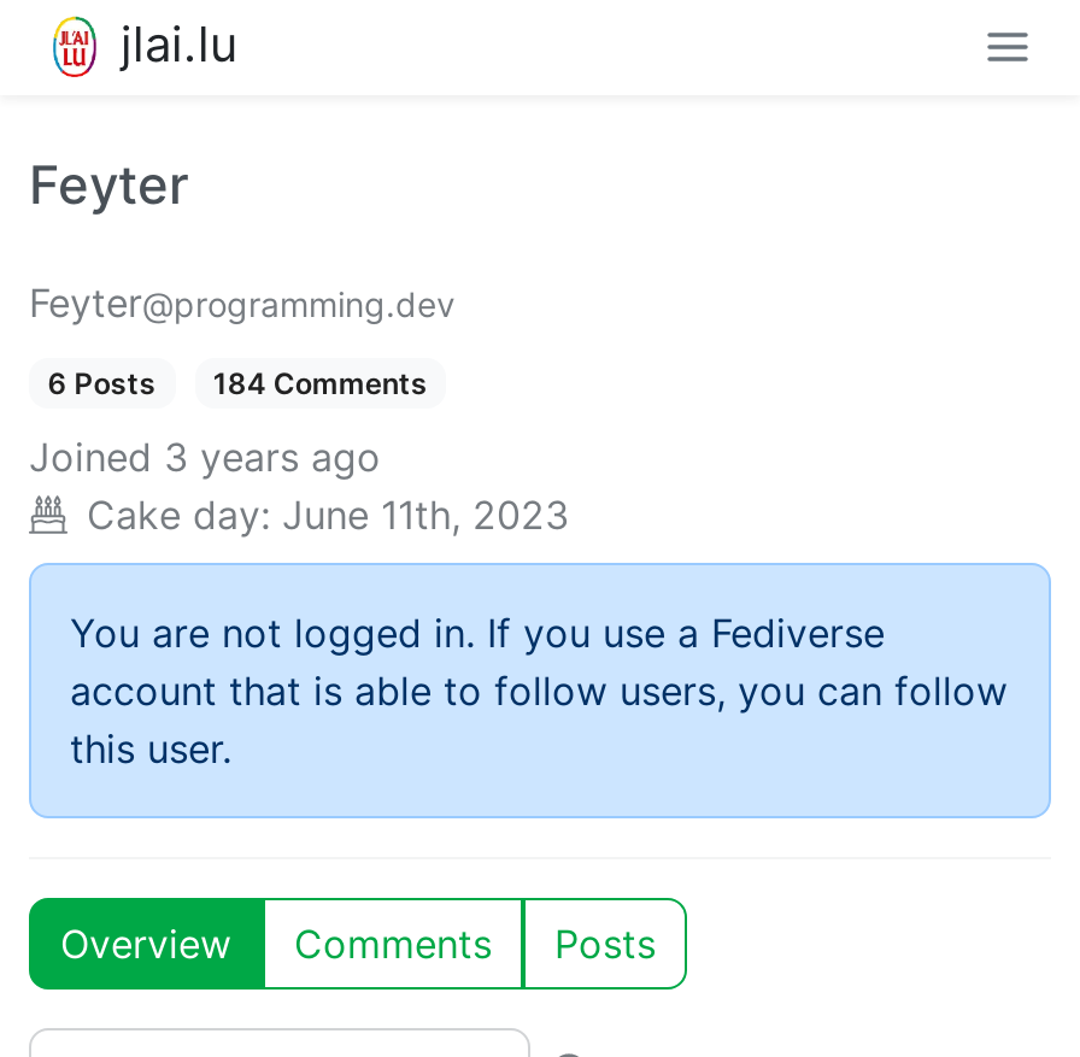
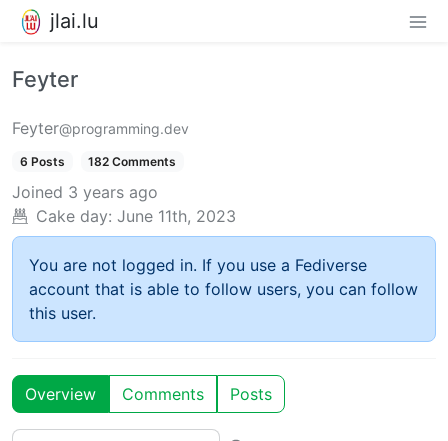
- 6 Posts 184 Comments
+ 6 Posts 182 Comments
